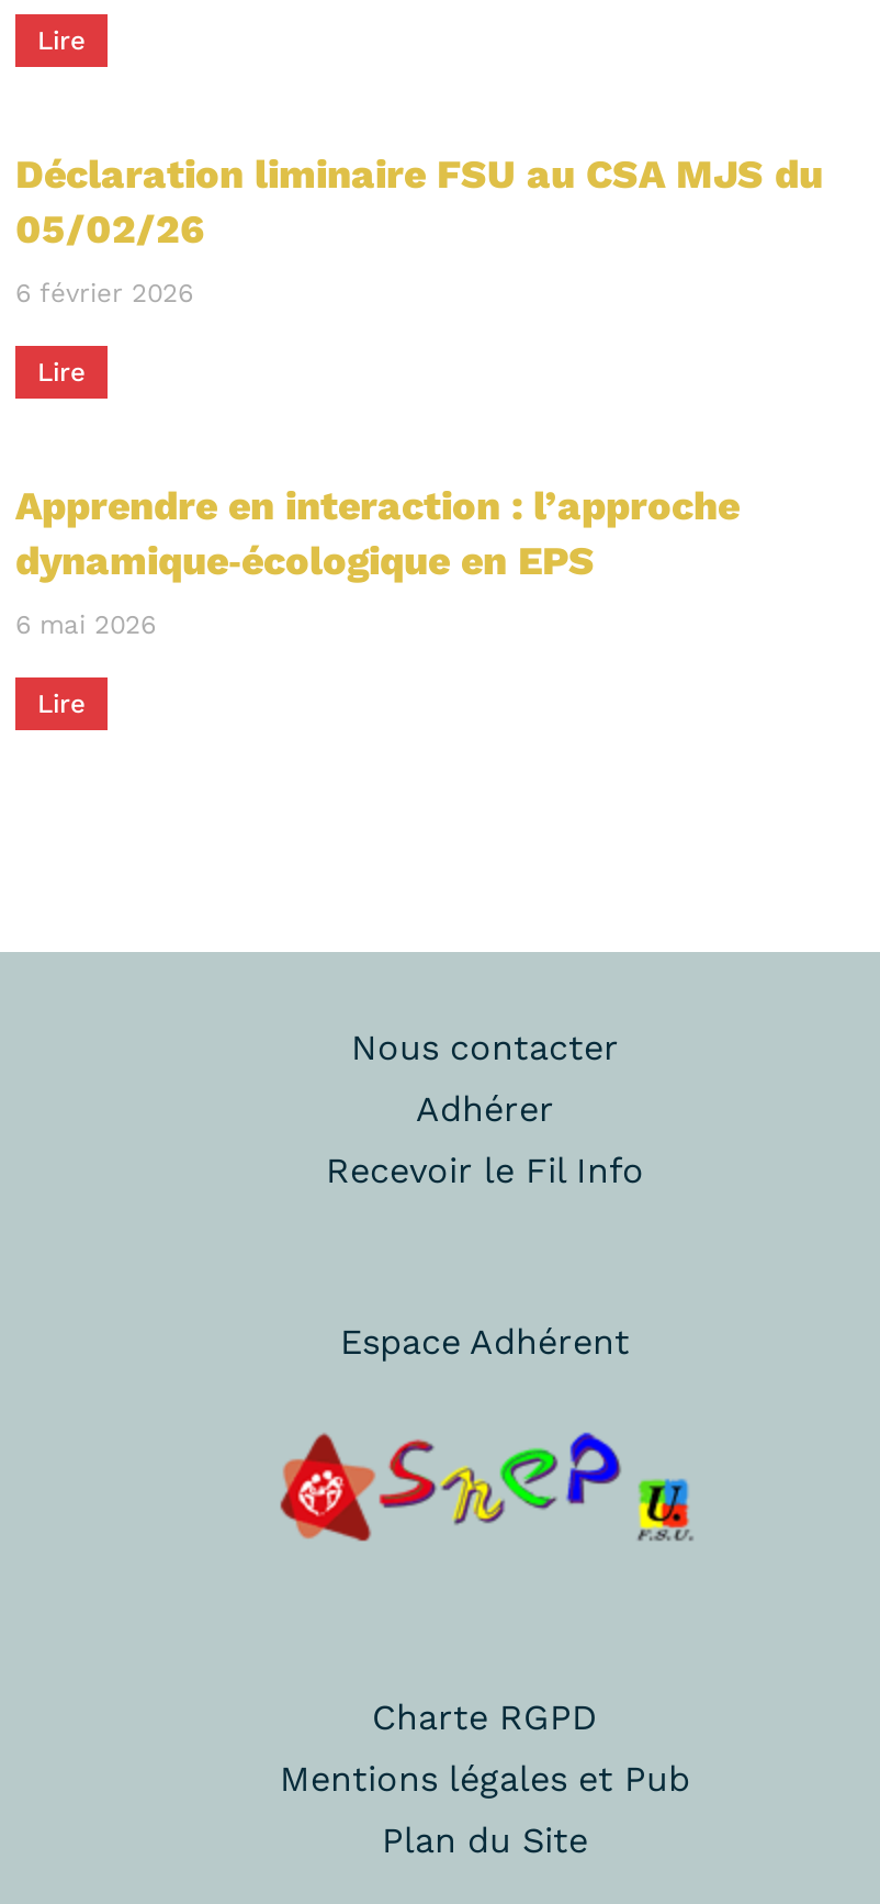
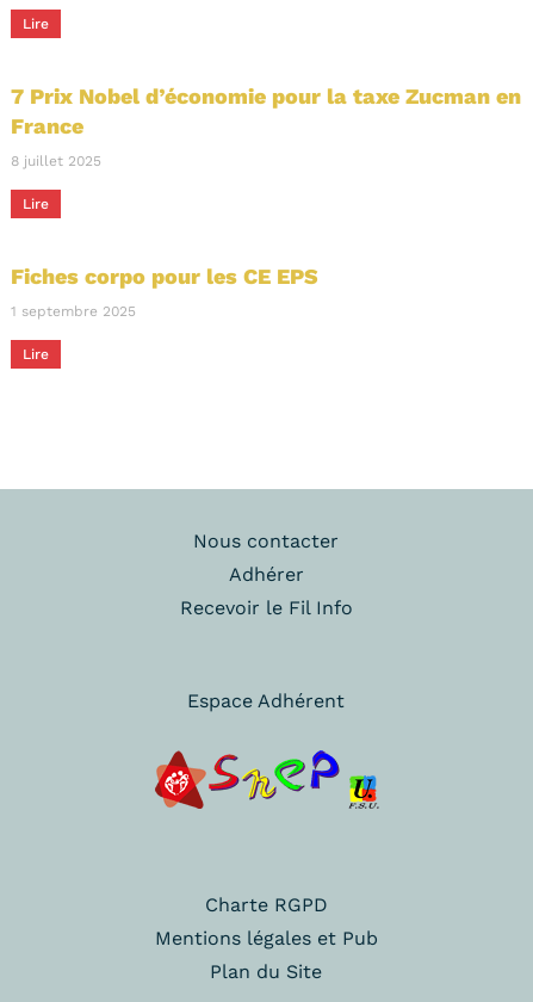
- Déclaration liminaire FSU au CSA MJS du
- 05/02/26
+ 7 Prix Nobel d’économie pour la taxe Zucman en
+ France

- 6 février 2026
+ 8 juillet 2025

- Apprendre en interaction : l’approche
- dynamique‑écologique en EPS
+ Fiches corpo pour les CE EPS

- 6 mai 2026
+ 1 septembre 2025
